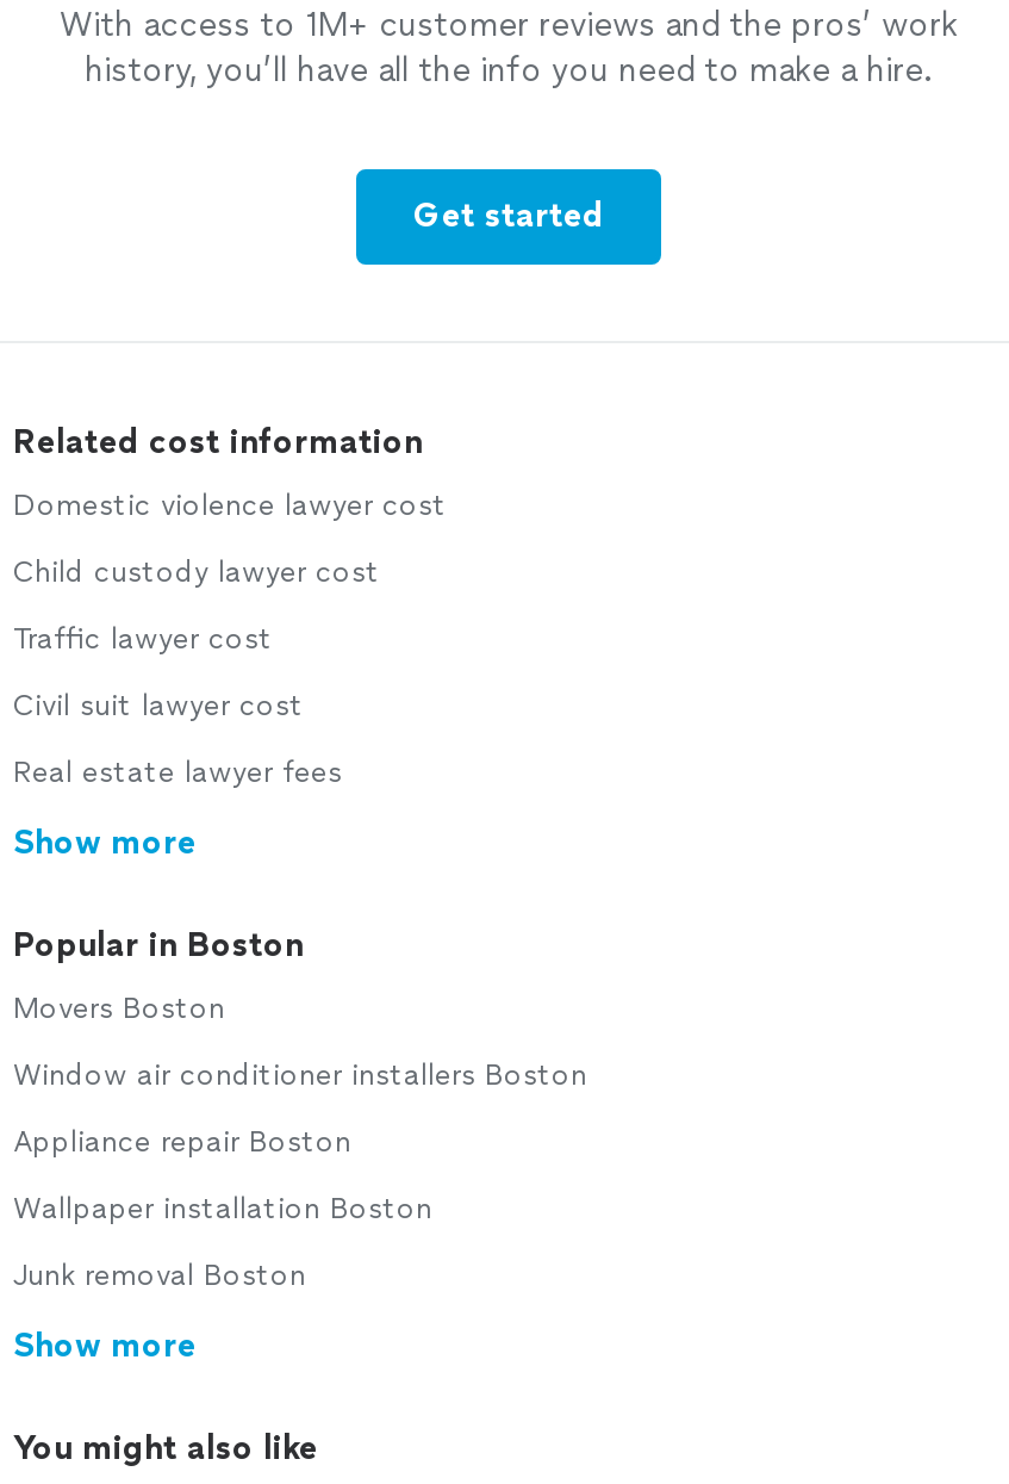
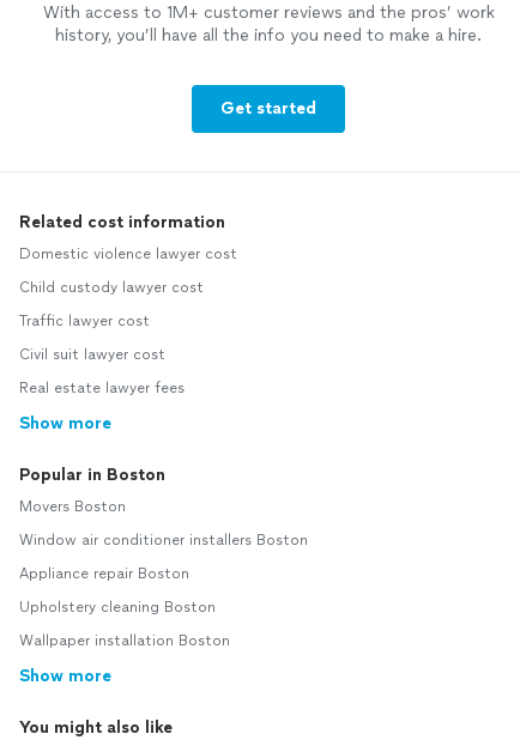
+ Upholstery cleaning Boston

moved down: Wallpaper installation Boston

- Junk removal Boston
